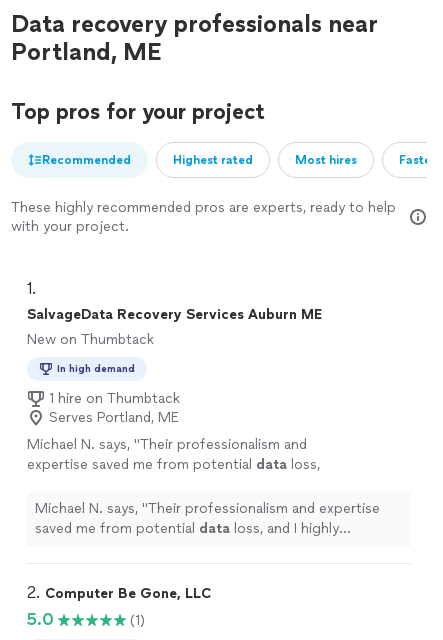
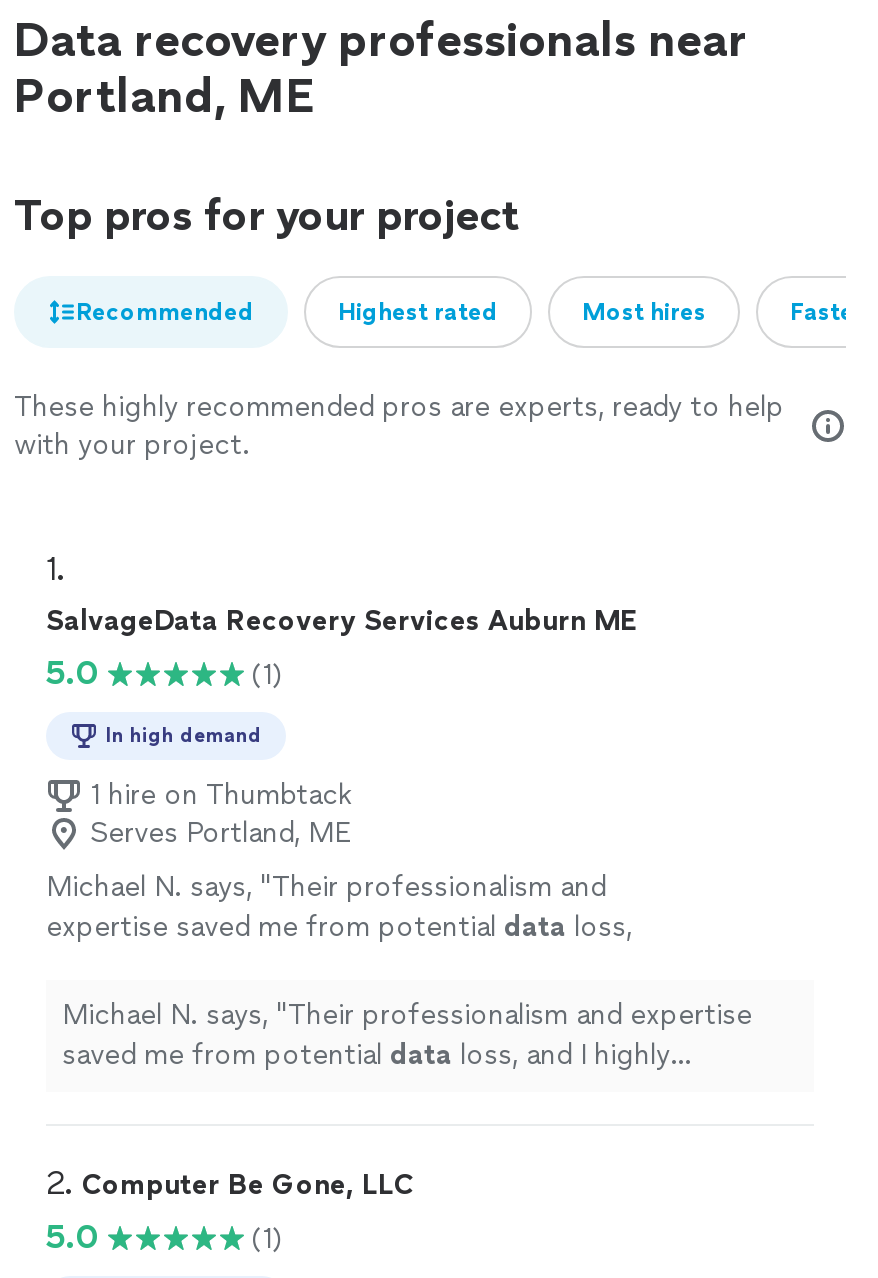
- New on Thumbtack
+ 5.0
+ (1)
